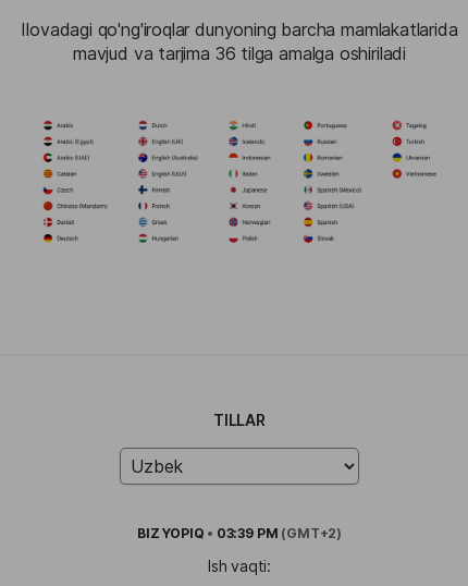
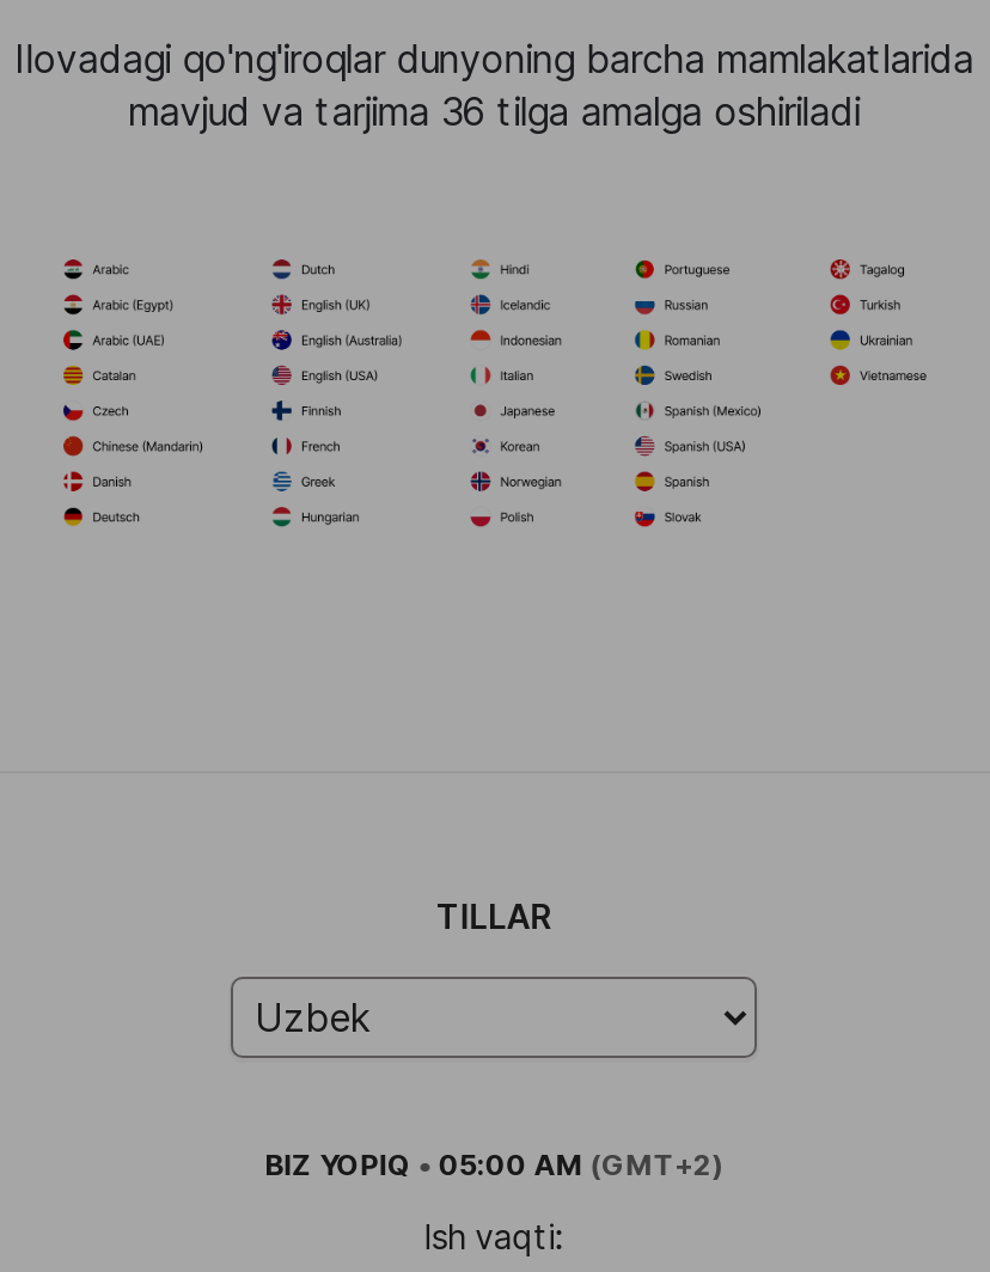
- BIZ YOPIQ • 03:39 PM (GMT+2)
+ BIZ YOPIQ • 05:00 AM (GMT+2)
